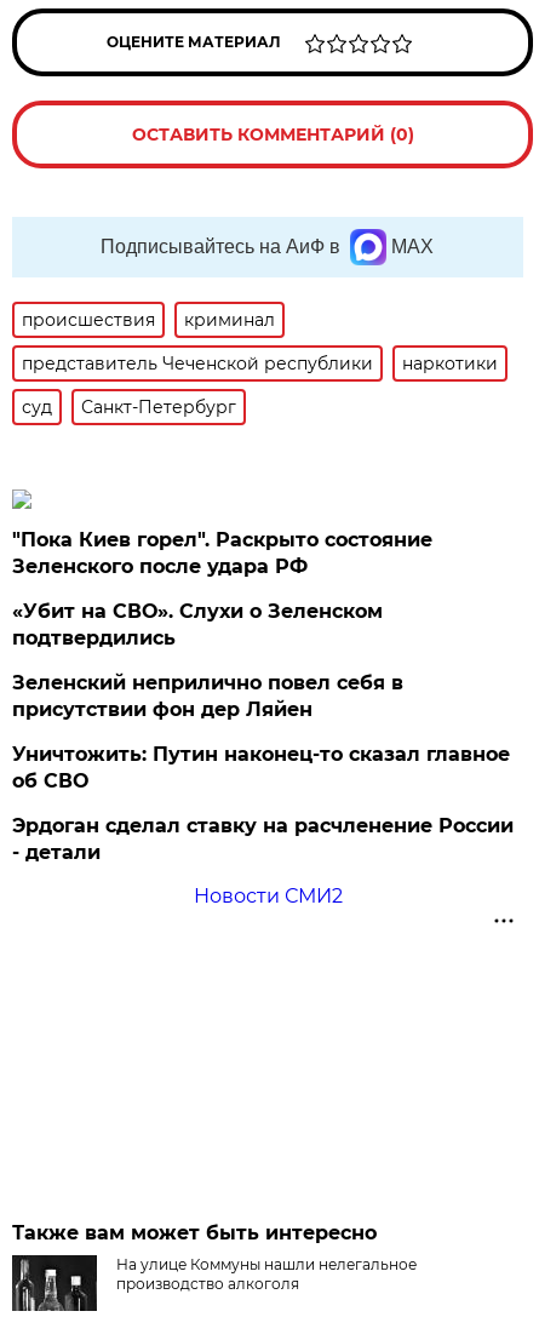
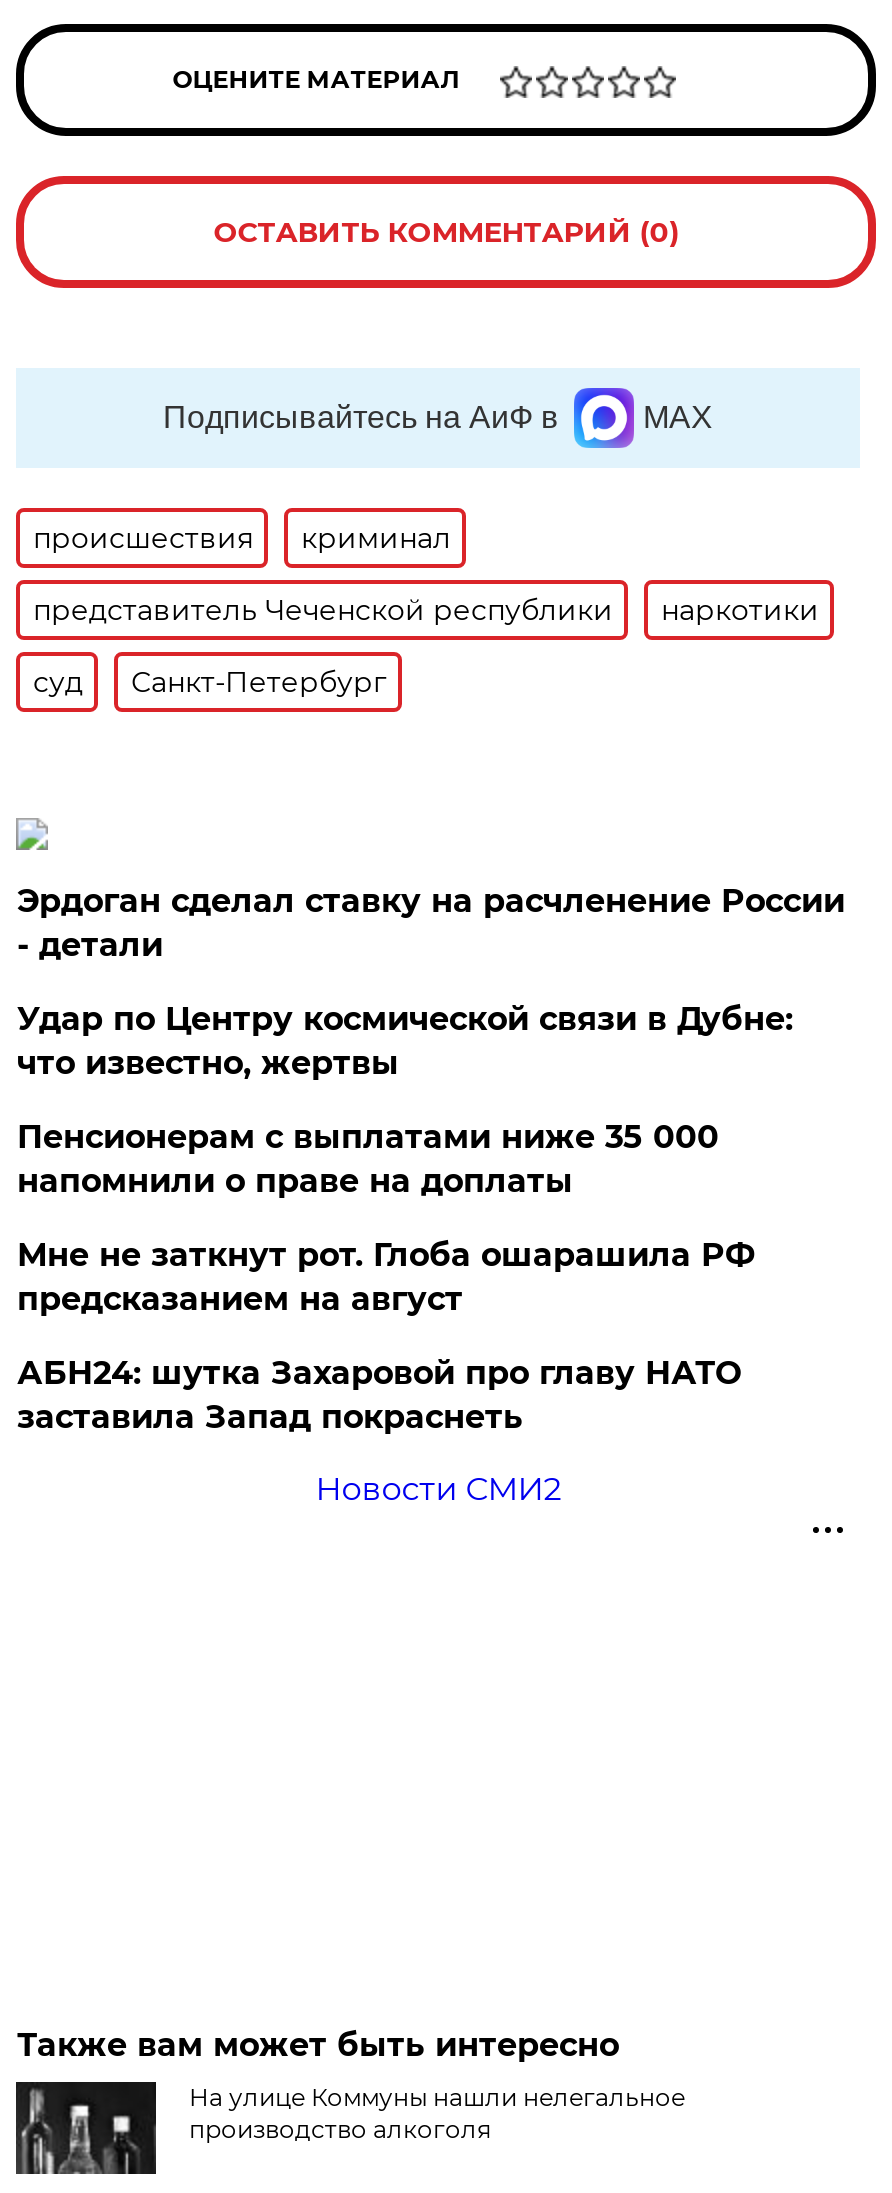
- "Пока Киев горел". Раскрыто состояние
- Зеленского после удара РФ
- «Убит на СВО». Слухи о Зеленском
- подтвердились
- Зеленский неприлично повел cебя в
- присутствии фон дер Ляйен
- Уничтожить: Путин наконец-то сказал главное
- об СВО

moved up: Эрдоган сделал ставку на расчленение России | - детали

+ Удар по Центру космической связи в Дубне:
+ что известно, жертвы
+ Пенсионерам с выплатами ниже 35 000
+ напомнили о праве на доплаты
+ Мне не заткнут рот. Глоба ошарашила РФ
+ предсказанием на август
+ АБН24: шутка Захаровой про главу НАТО
+ заставила Запад покраснеть
